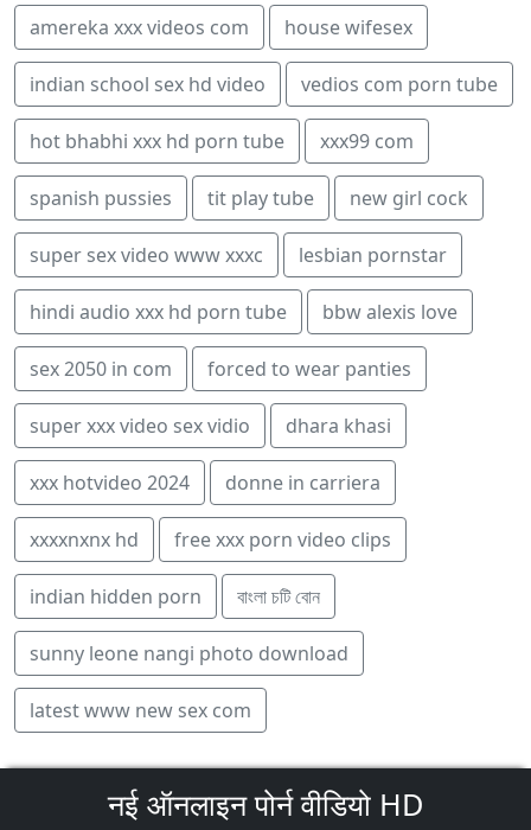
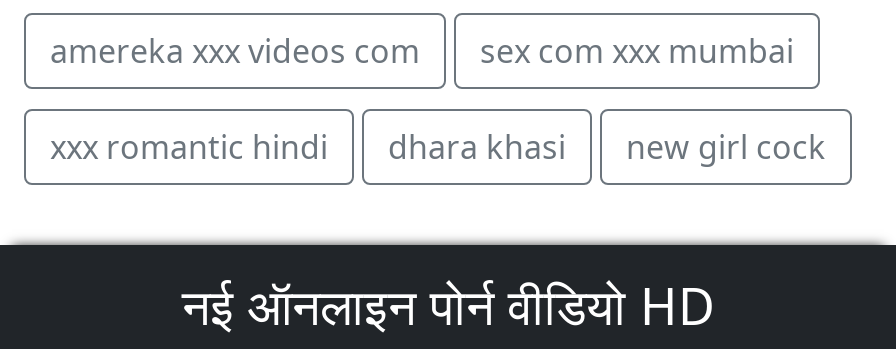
- house wifesex
- indian school sex hd video
- vedios com porn tube
- hot bhabhi xxx hd porn tube
- xxx99 com
- spanish pussies
- tit play tube
+ sex com xxx mumbai
+ xxx romantic hindi
+ dhara khasi

- super sex video www xxxc
- lesbian pornstar
- hindi audio xxx hd porn tube
- bbw alexis love
- sex 2050 in com
- forced to wear panties
- super xxx video sex vidio
- dhara khasi
- xxx hotvideo 2024
- donne in carriera
- xxxxnxnx hd
- free xxx porn video clips
- indian hidden porn
- বাংলা চটি বোন
- sunny leone nangi photo download
- latest www new sex com
